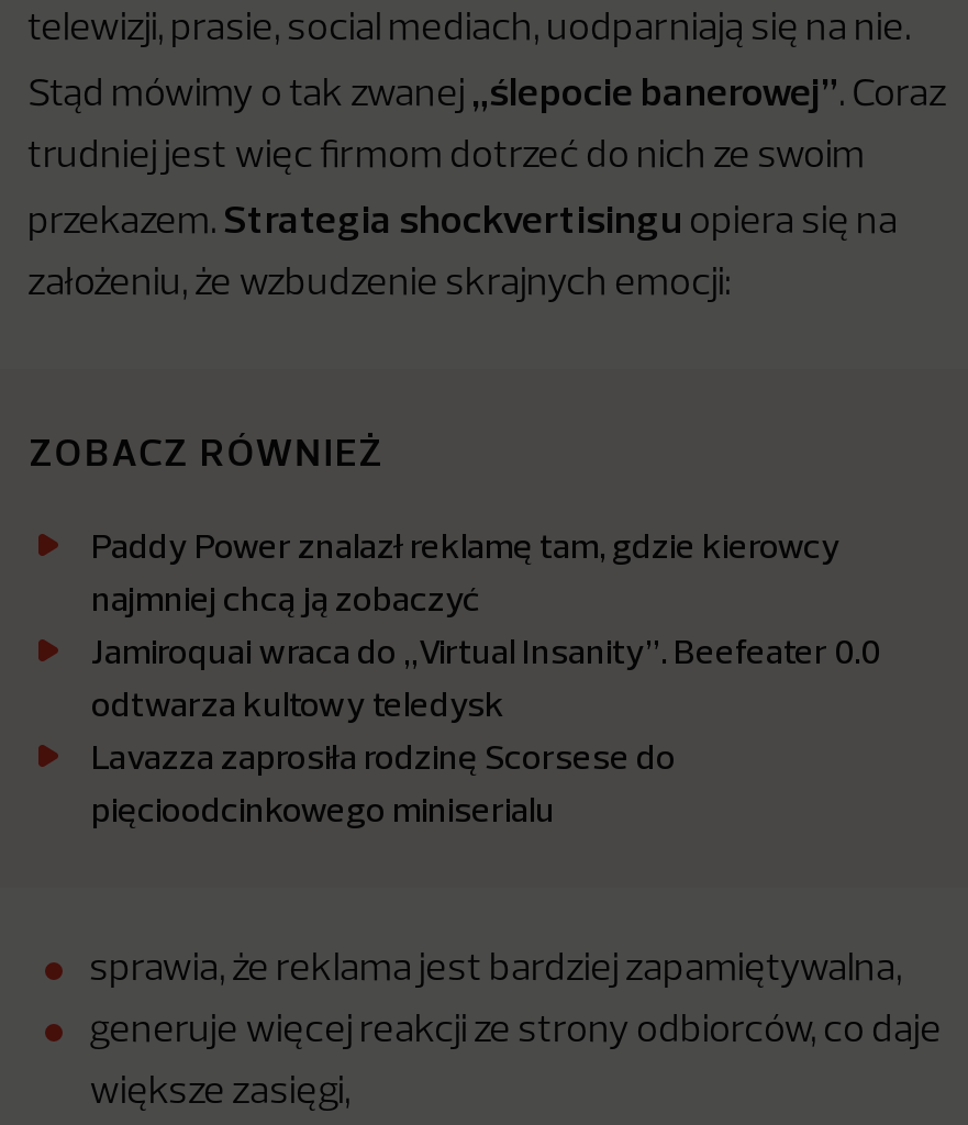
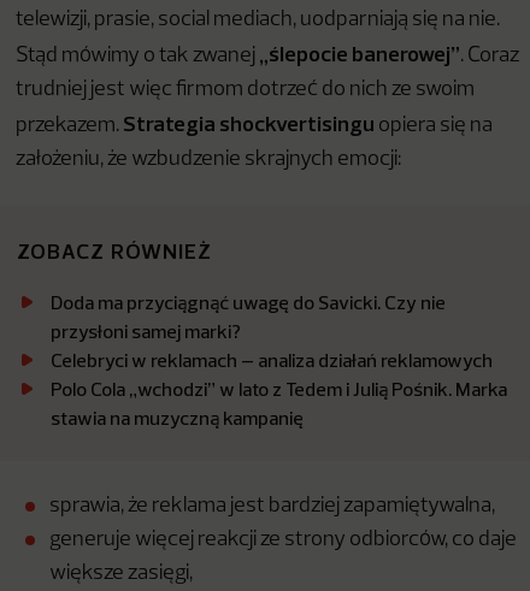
- Paddy Power znalazł reklamę tam, gdzie kierowcy
- najmniej chcą ją zobaczyć
- Jamiroquai wraca do „Virtual Insanity”. Beefeater 0.0
- odtwarza kultowy teledysk
- Lavazza zaprosiła rodzinę Scorsese do
- pięcioodcinkowego miniserialu
+ Doda ma przyciągnąć uwagę do Savicki. Czy nie
+ przysłoni samej marki?
+ Celebryci w reklamach – analiza działań reklamowych
+ Polo Cola „wchodzi” w lato z Tedem i Julią Pośnik. Marka
+ stawia na muzyczną kampanię
